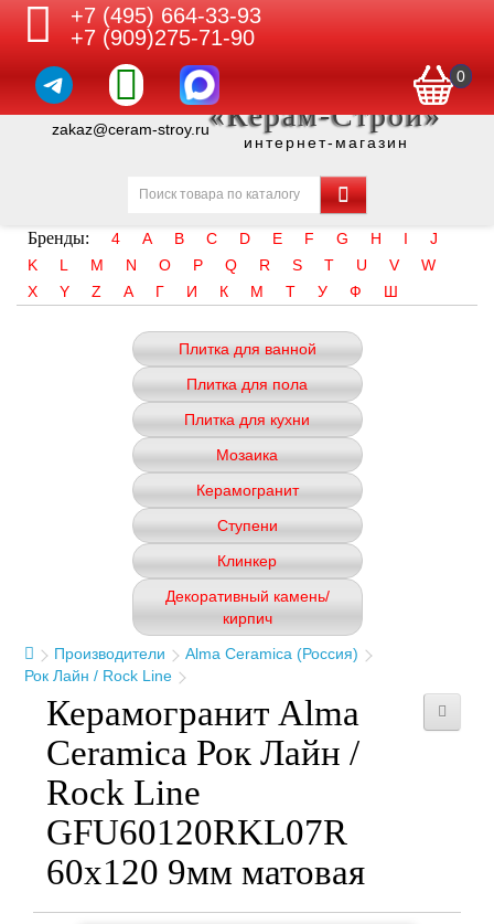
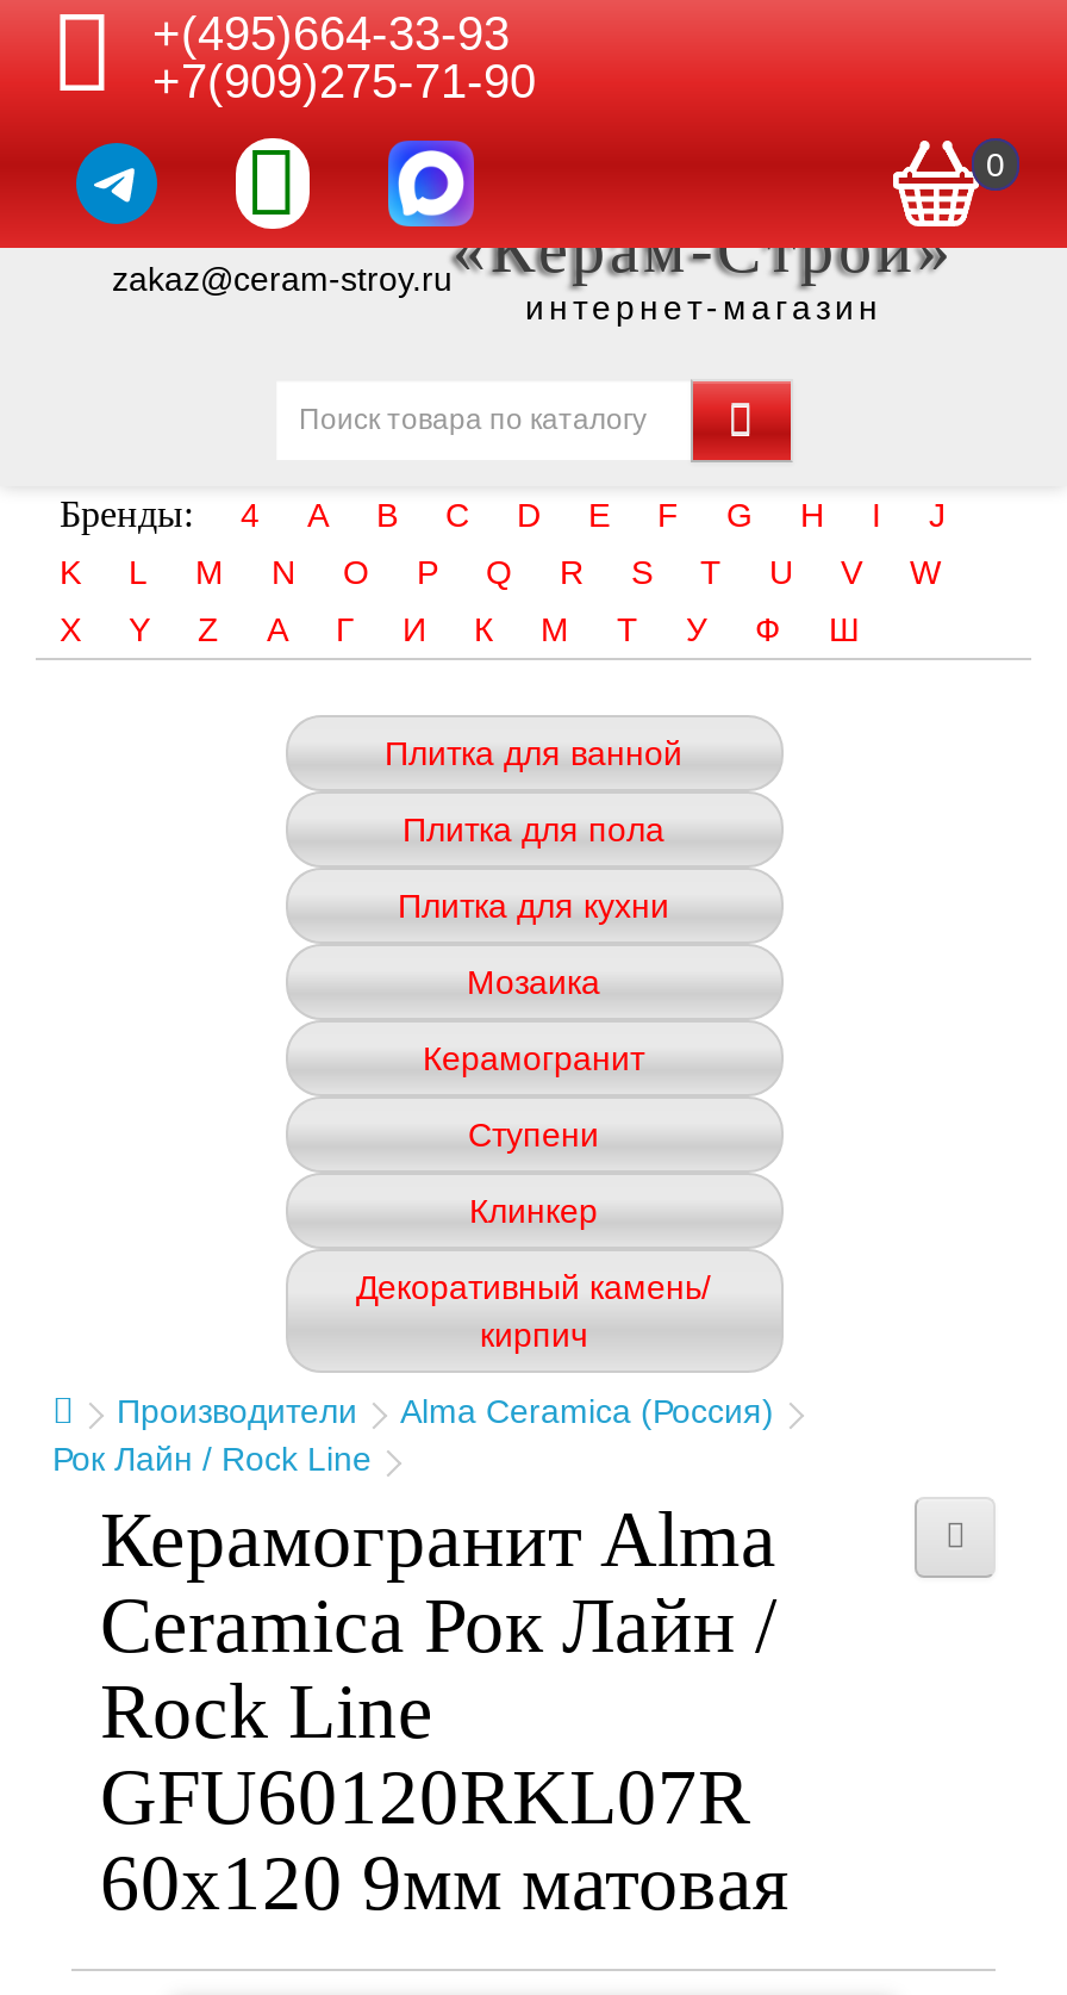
- +7 (495) 664-33-93
- +7 (909)275-71-90
+ +(495)664-33-93
+ +7(909)275-71-90
